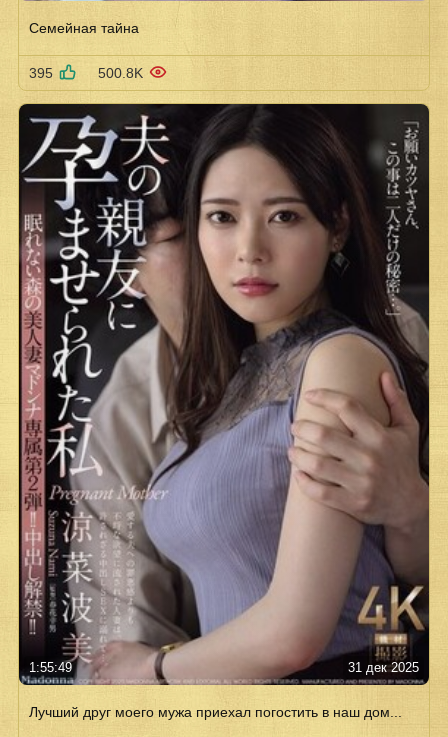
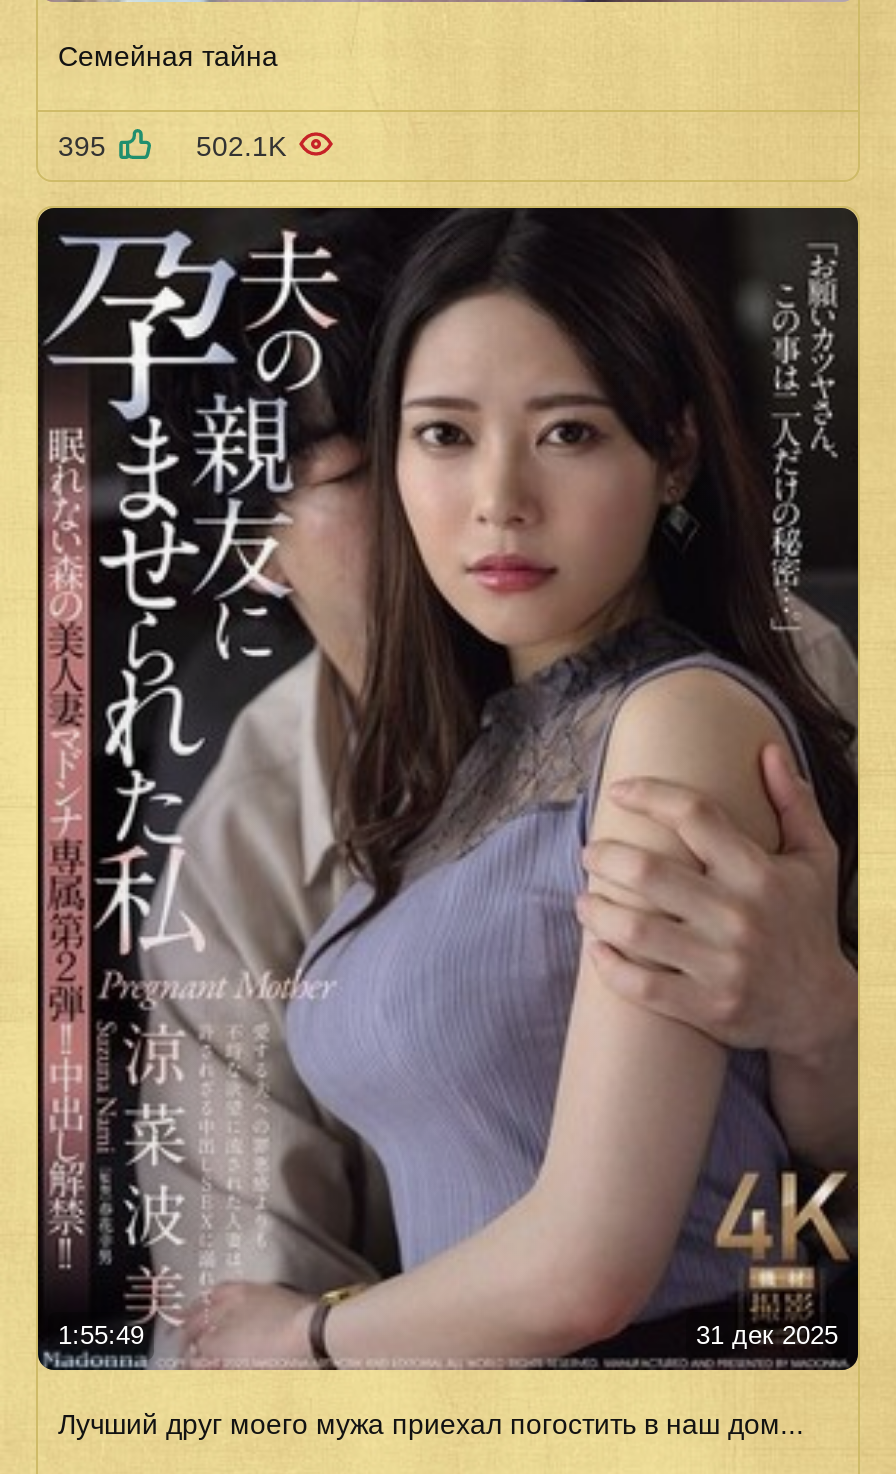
- 500.8K
+ 502.1K
